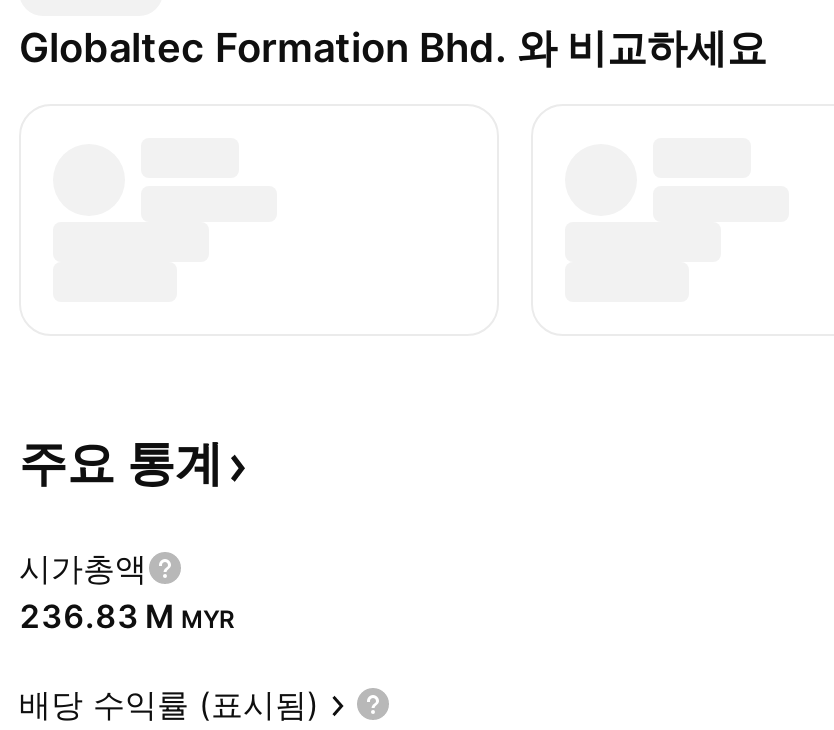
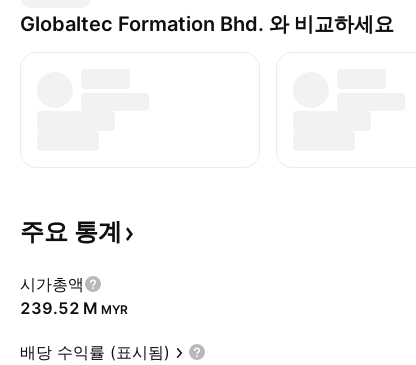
- 236.83 M MYR
+ 239.52 M MYR
